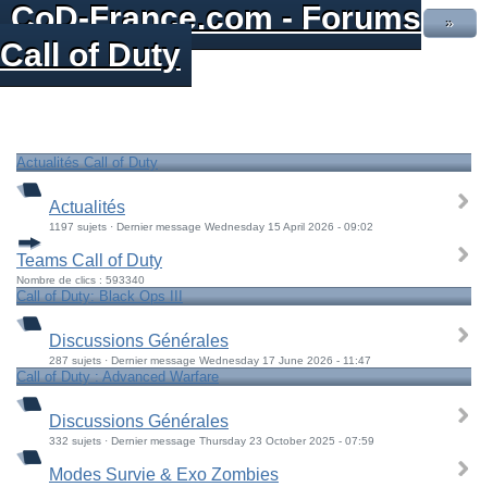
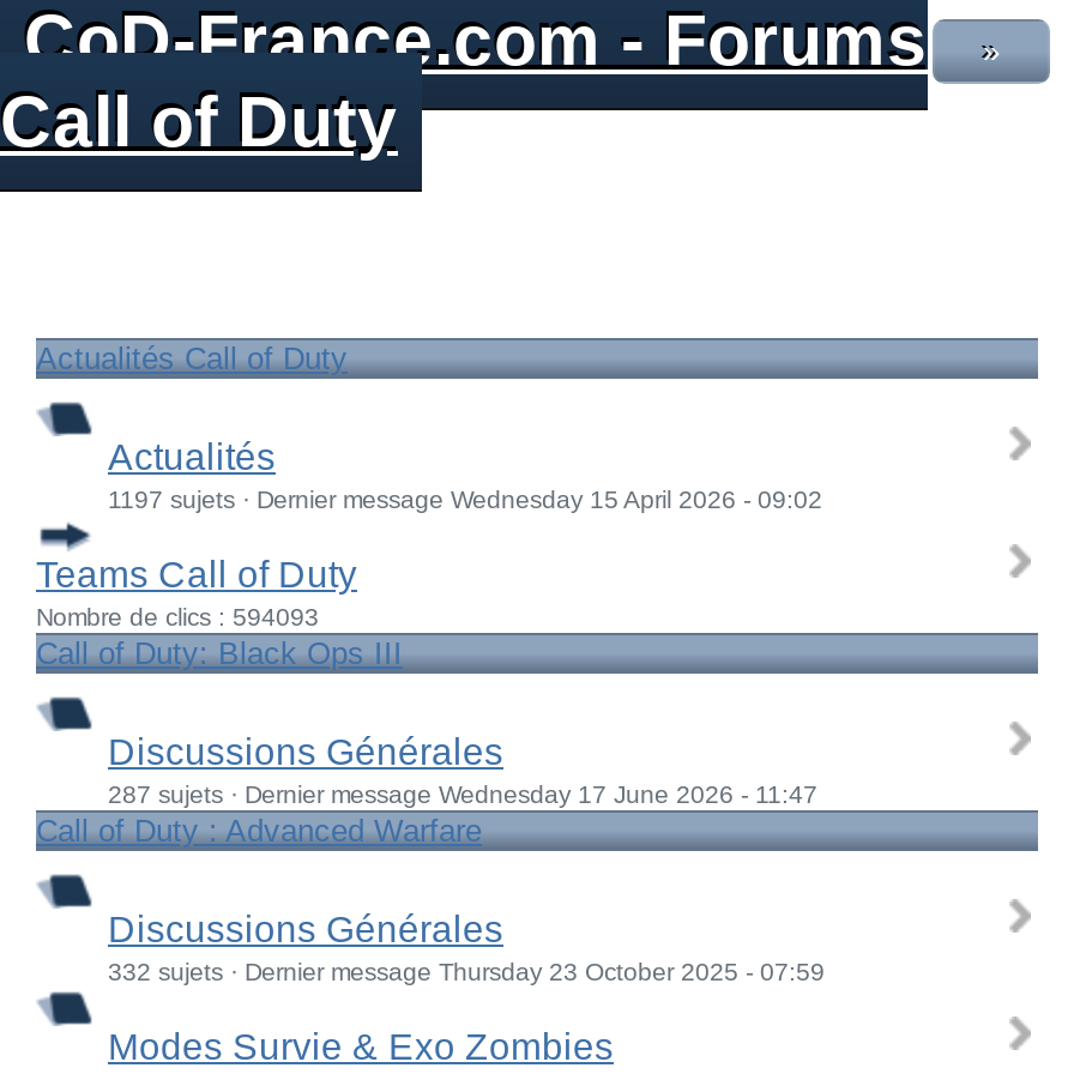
- Nombre de clics : 593340
+ Nombre de clics : 594093
